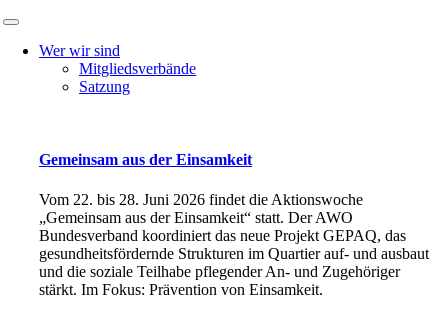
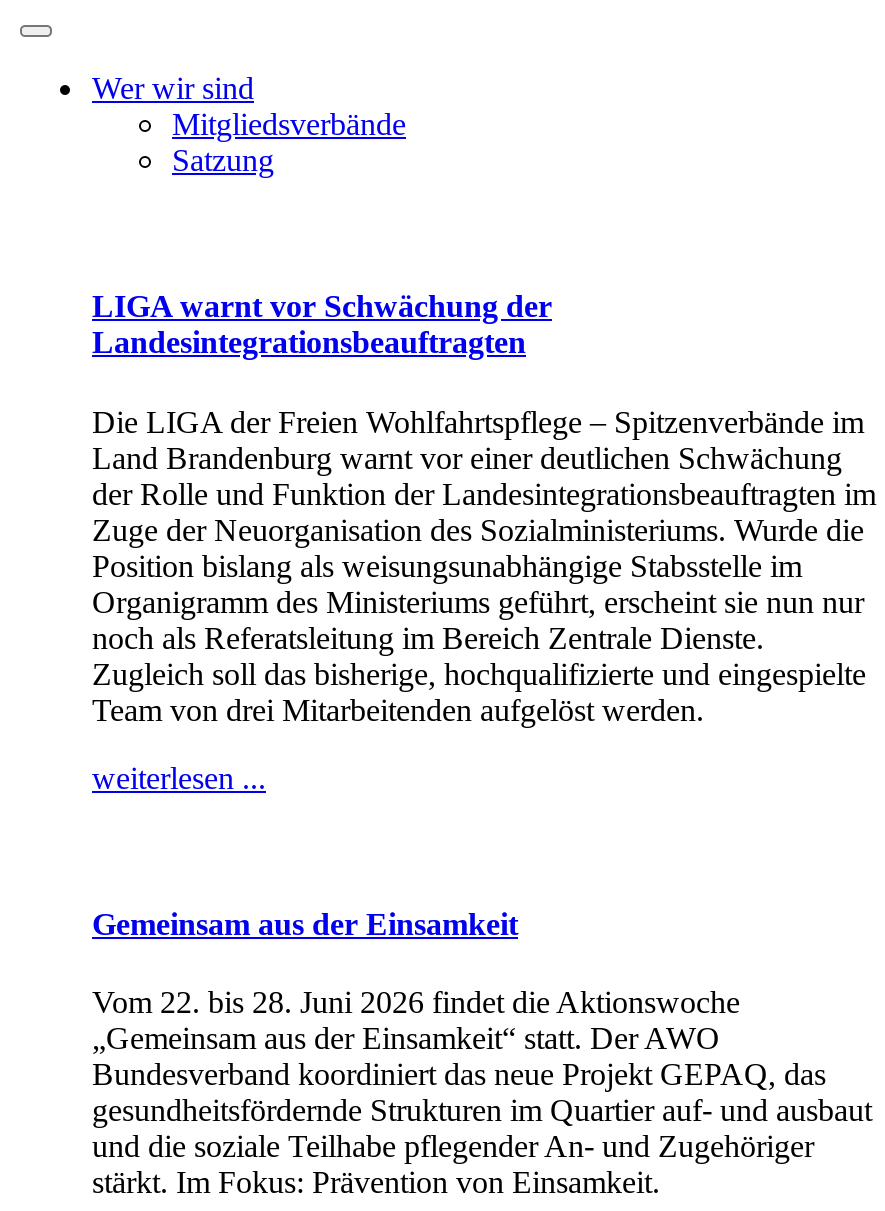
+ LIGA warnt vor Schwächung der
+ Landesintegrationsbeauftragten
+ Die LIGA der Freien Wohlfahrtspflege – Spitzenverbände im
+ Land Brandenburg warnt vor einer deutlichen Schwächung
+ der Rolle und Funktion der Landesintegrationsbeauftragten im
+ Zuge der Neuorganisation des Sozialministeriums. Wurde die
+ Position bislang als weisungsunabhängige Stabsstelle im
+ Organigramm des Ministeriums geführt, erscheint sie nun nur
+ noch als Referatsleitung im Bereich Zentrale Dienste.
+ Zugleich soll das bisherige, hochqualifizierte und eingespielte
+ Team von drei Mitarbeitenden aufgelöst werden.
+ weiterlesen ...
